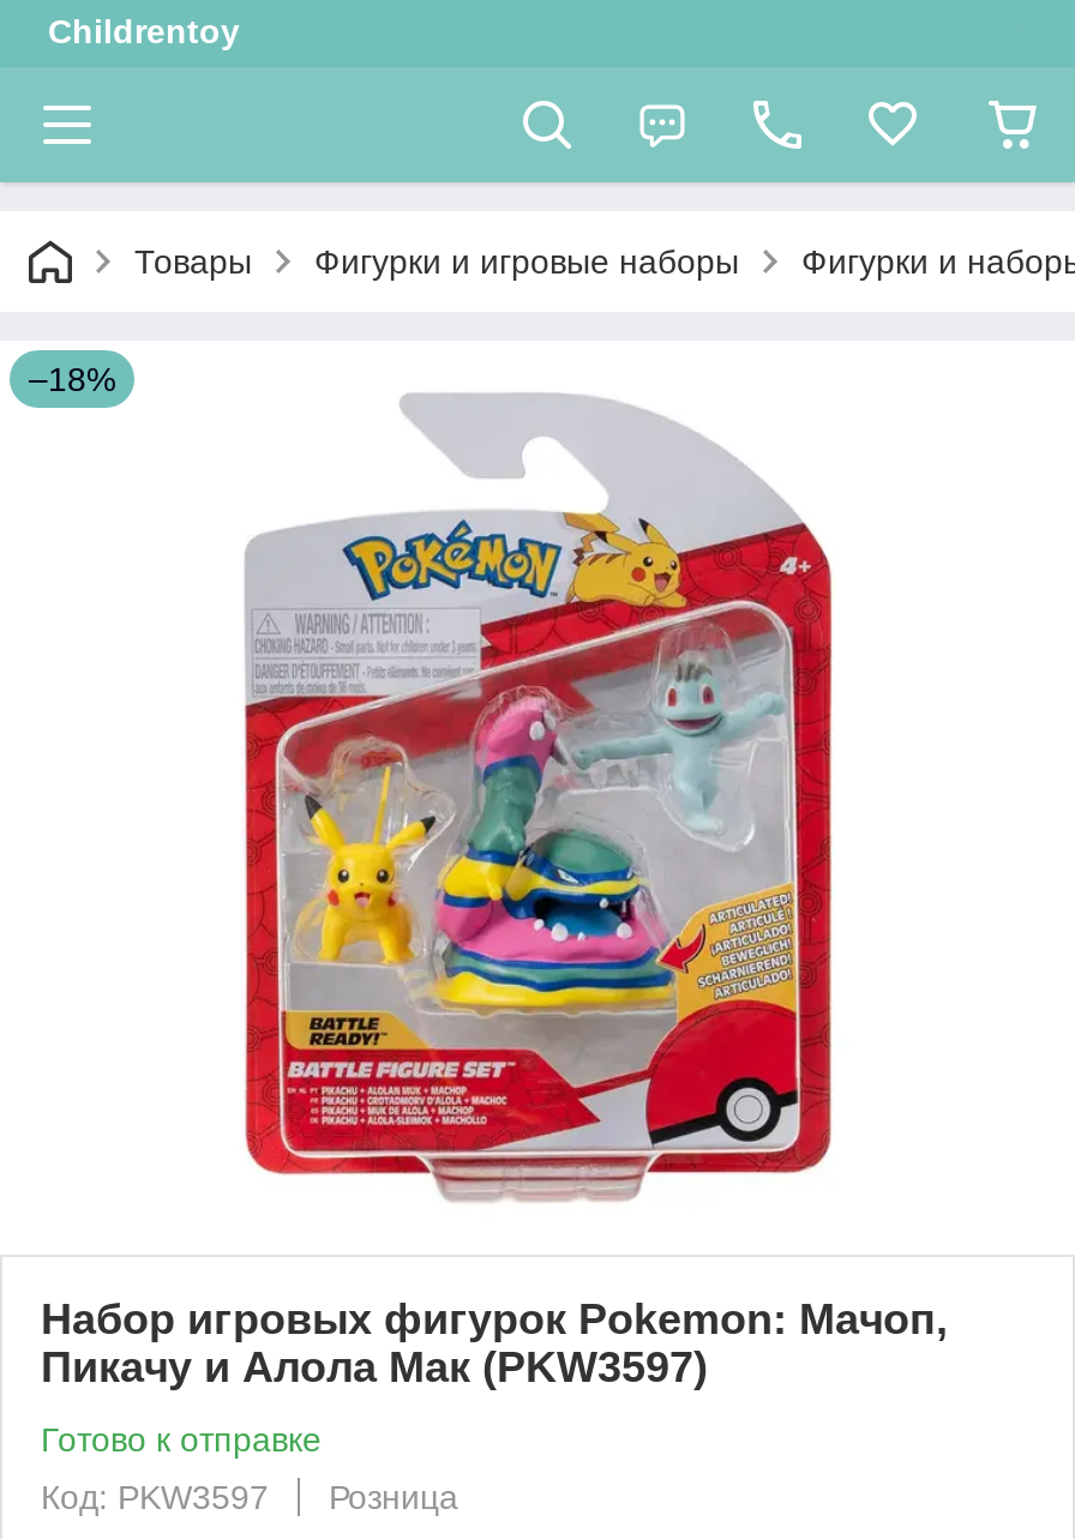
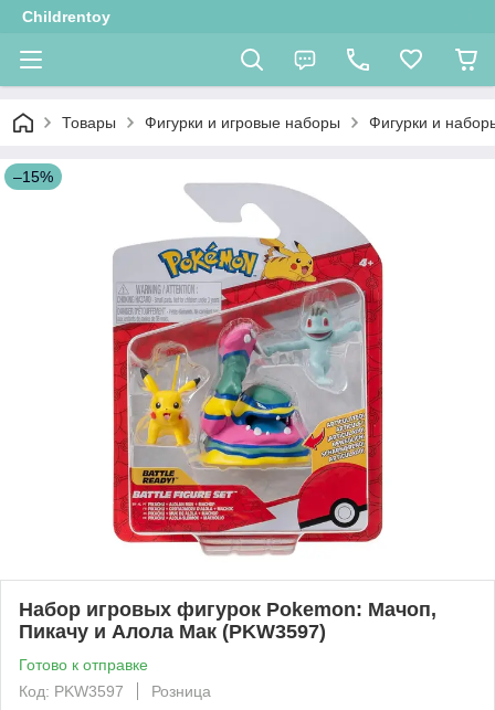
- –18%
+ –15%
